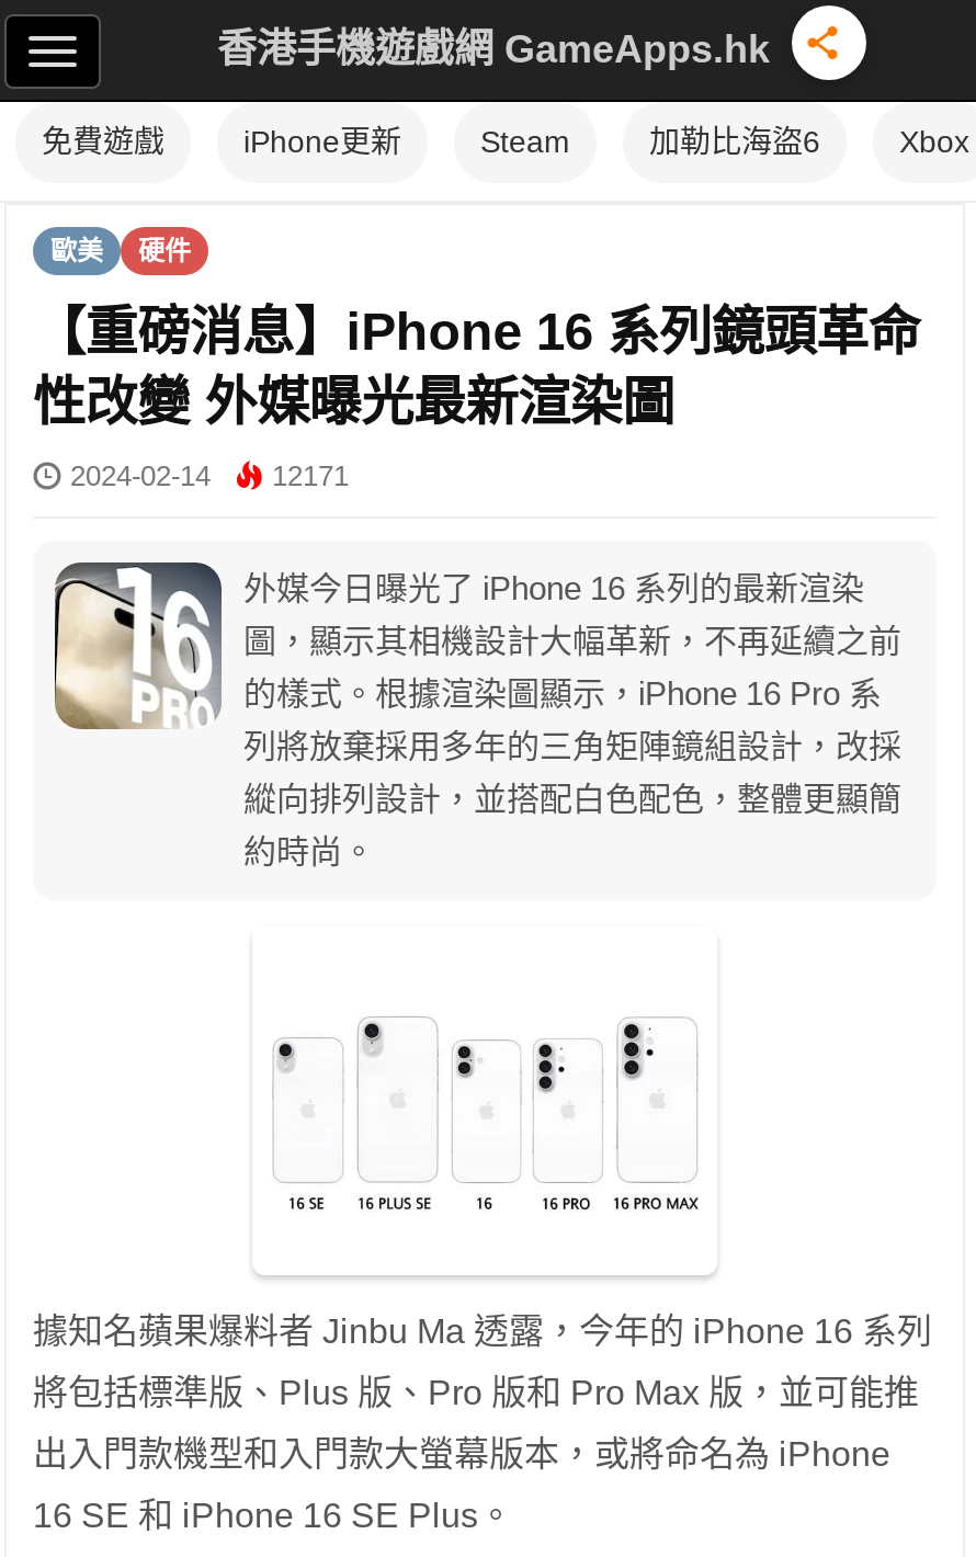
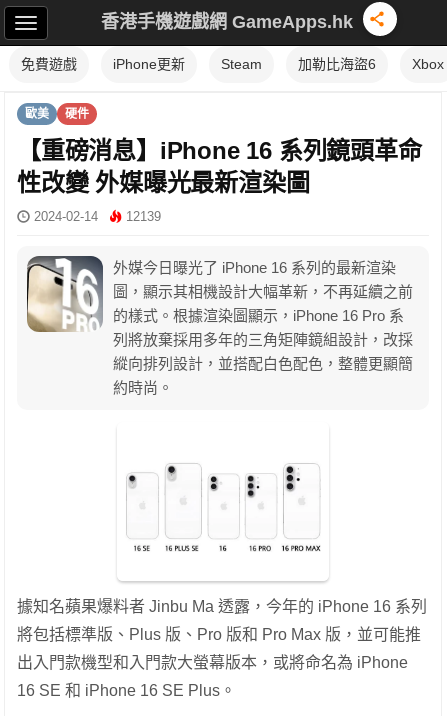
- 2024-02-14 12171
+ 2024-02-14 12139
